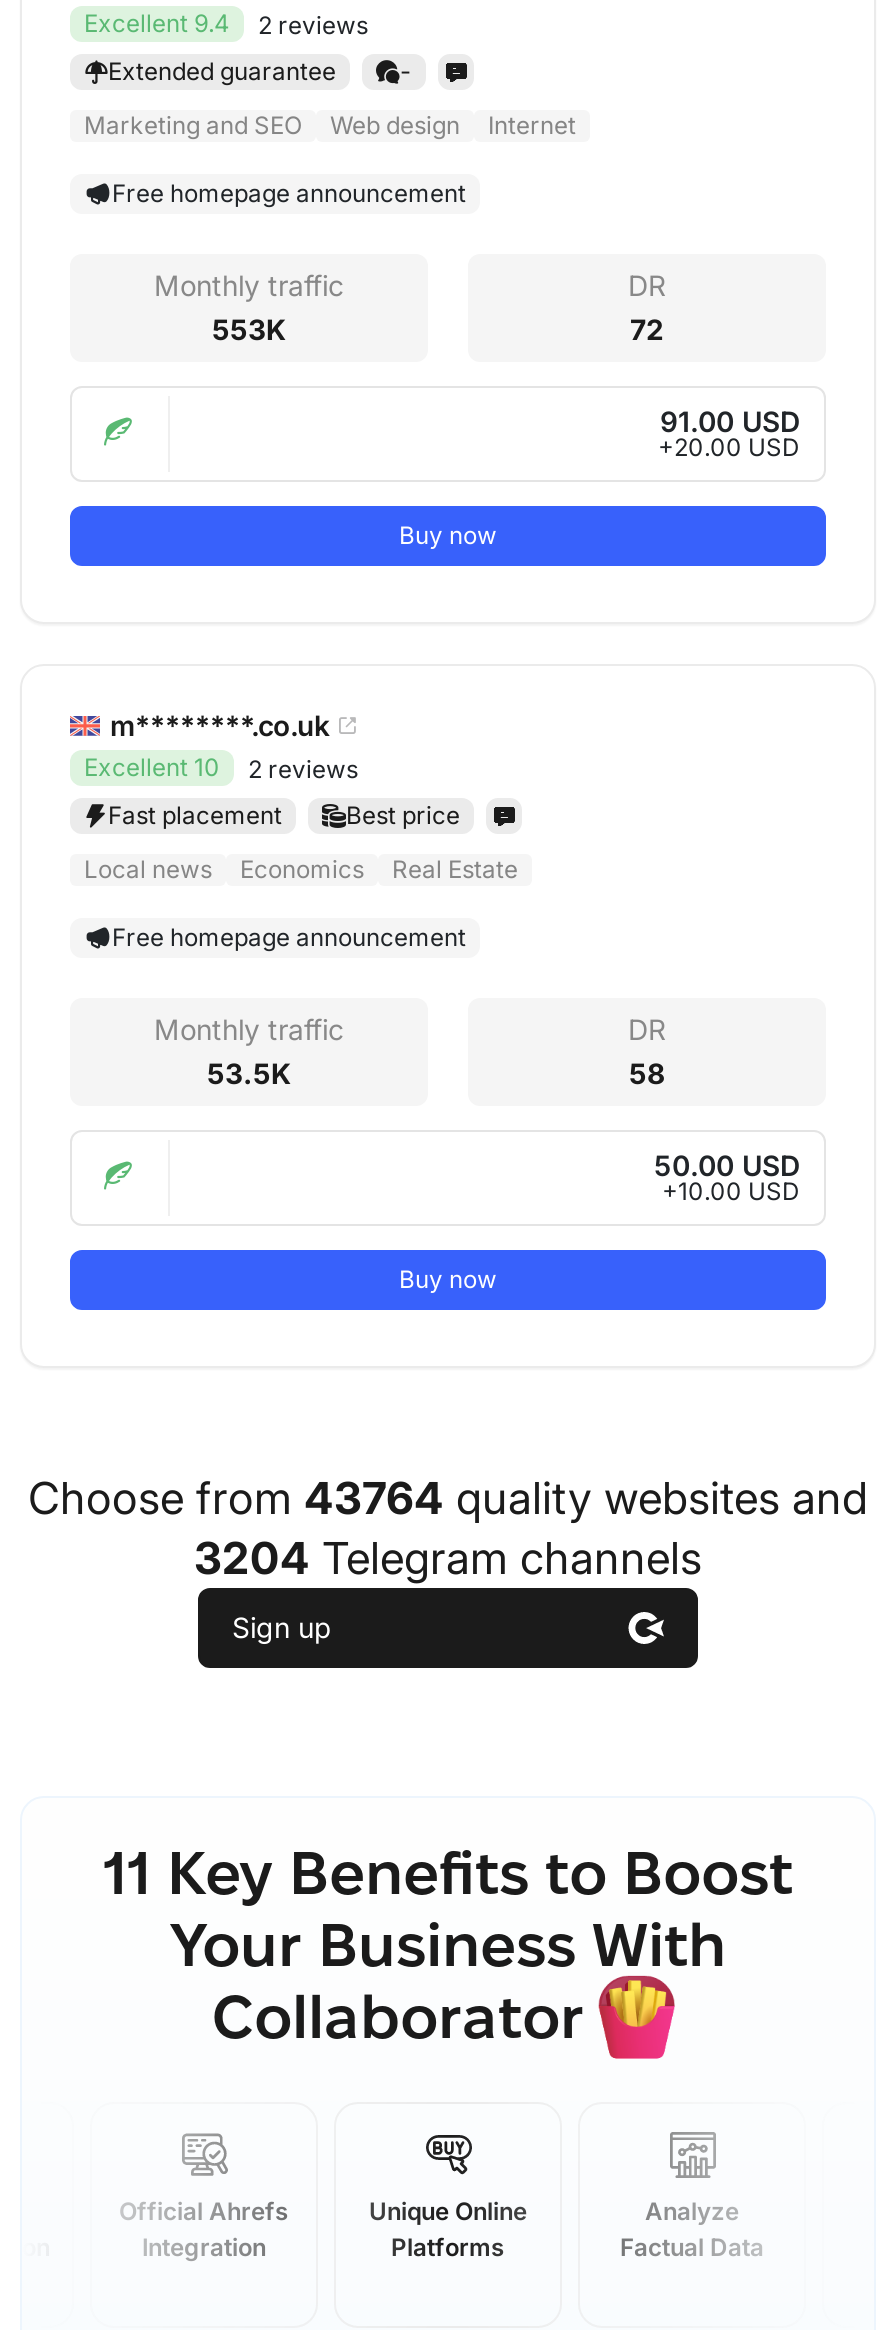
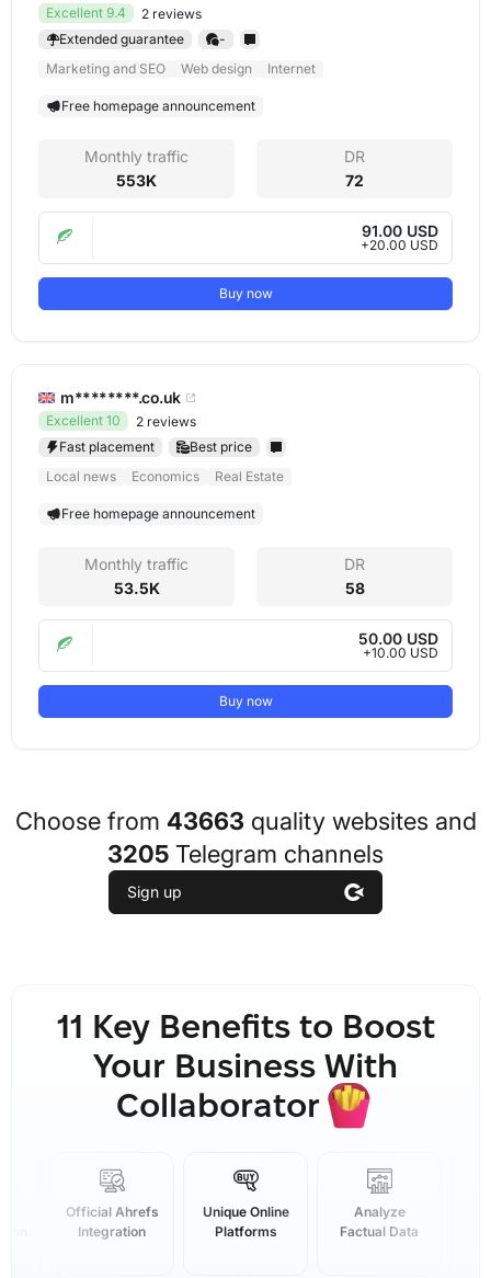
- Choose from 43764 quality websites and
+ Choose from 43663 quality websites and

- 3204 Telegram channels
+ 3205 Telegram channels
